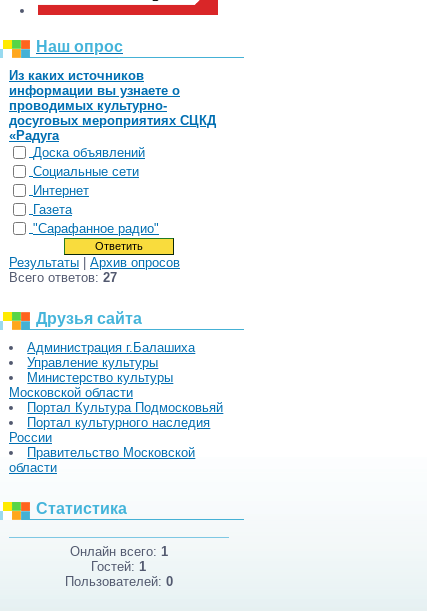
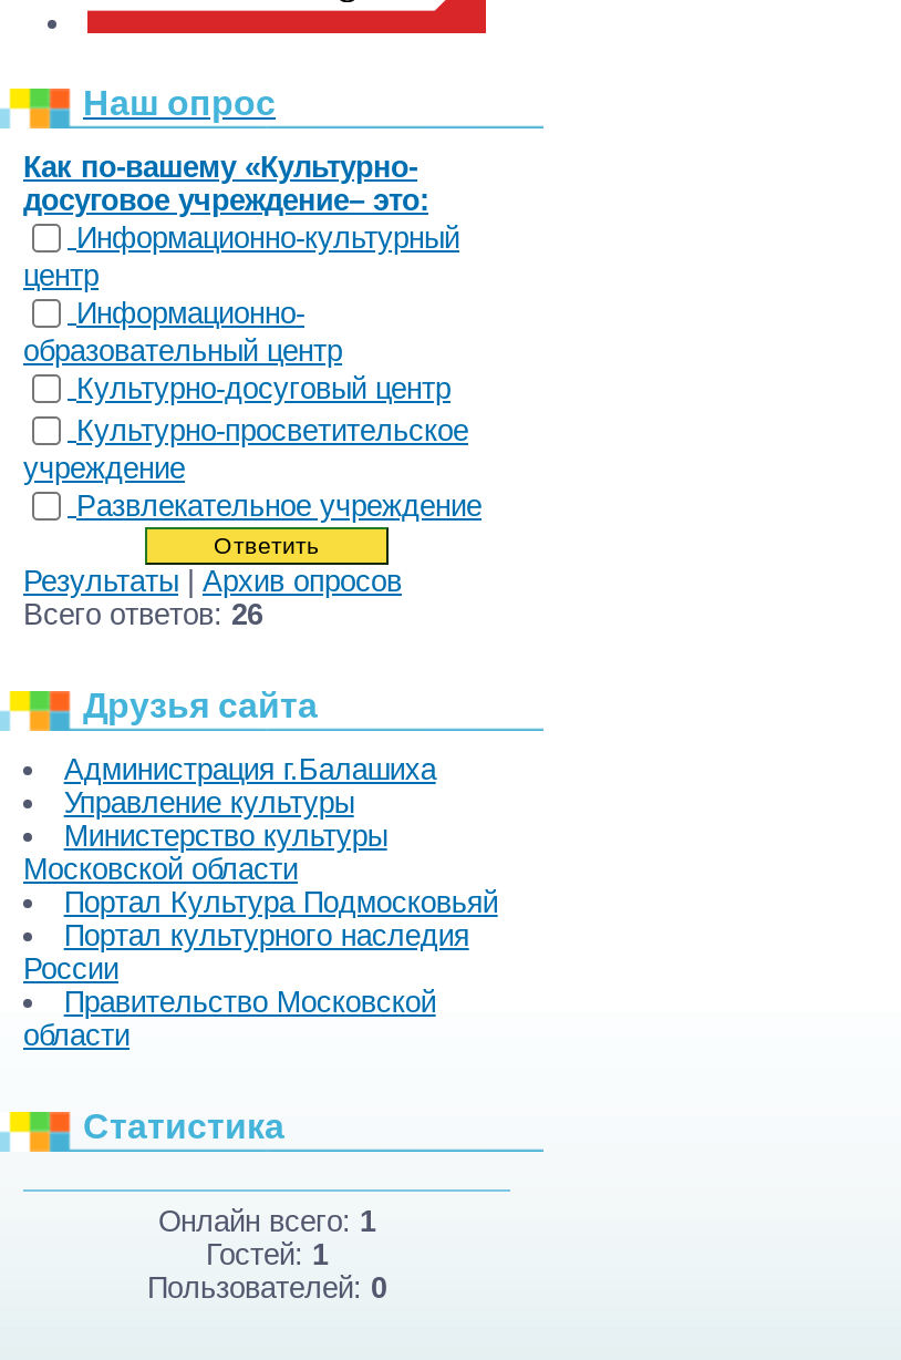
- Из каких источников
- информации вы узнаете о
- проводимых культурно-
- досуговых мероприятиях СЦКД
- «Радуга
- Доска объявлений
- Социальные сети
- Интернет
- Газета
- "Сарафанное радио"
+ Как по-вашему «Культурно-
+ досуговое учреждение– это:
+ Информационно-культурный
+ центр
+ Информационно-
+ образовательный центр
+ Культурно-досуговый центр
+ Культурно-просветительское
+ учреждение
+ Развлекательное учреждение

- Всего ответов:27
+ Всего ответов:26
